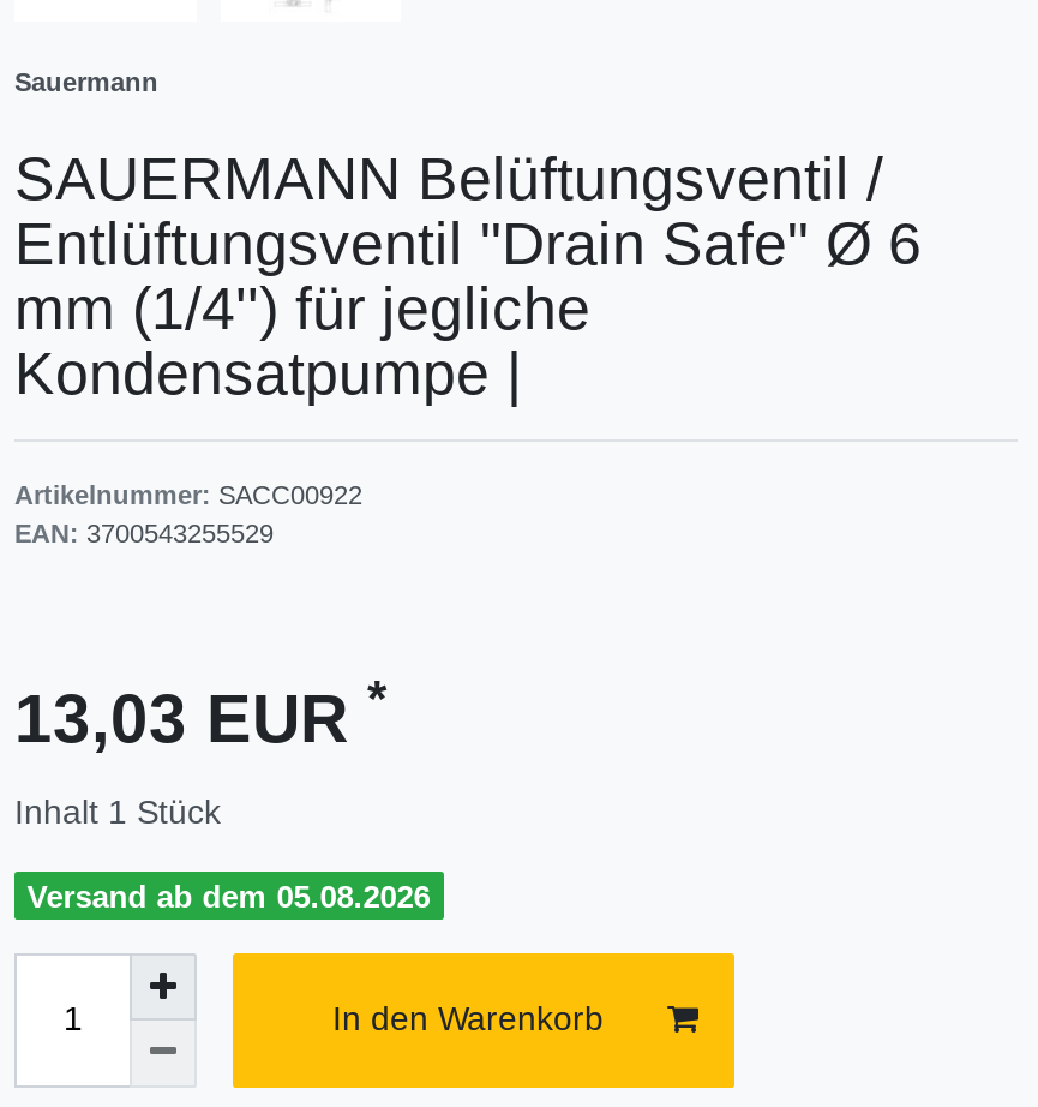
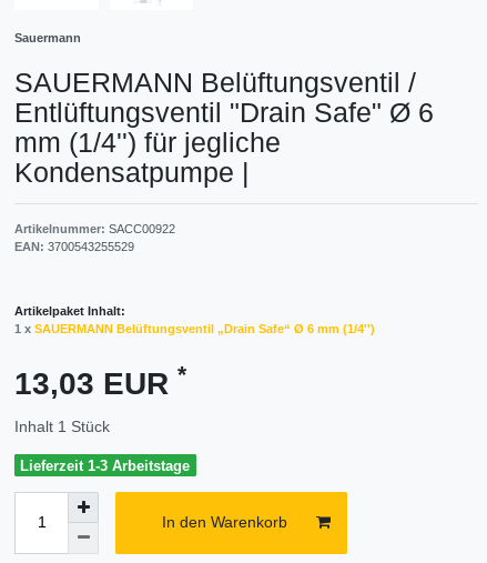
+ Artikelpaket Inhalt:
+ 1 x SAUERMANN Belüftungsventil „Drain Safe“ Ø 6 mm (1/4'')

- Versand ab dem 05.08.2026
+ Lieferzeit 1-3 Arbeitstage
